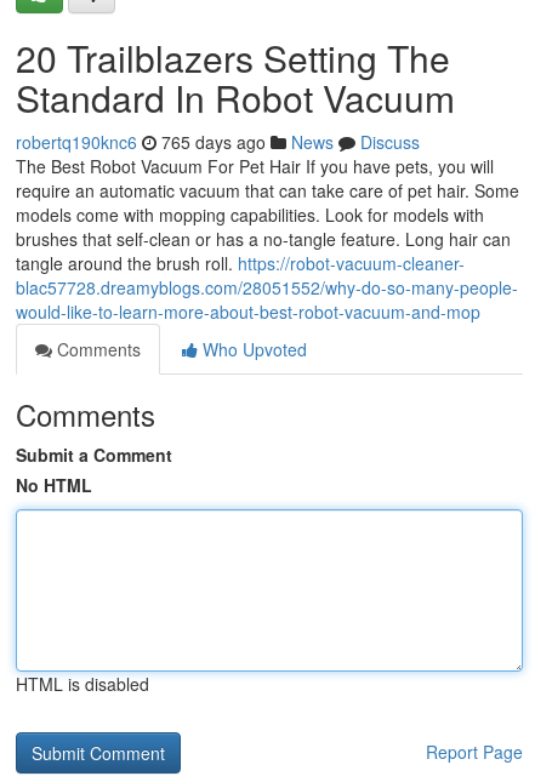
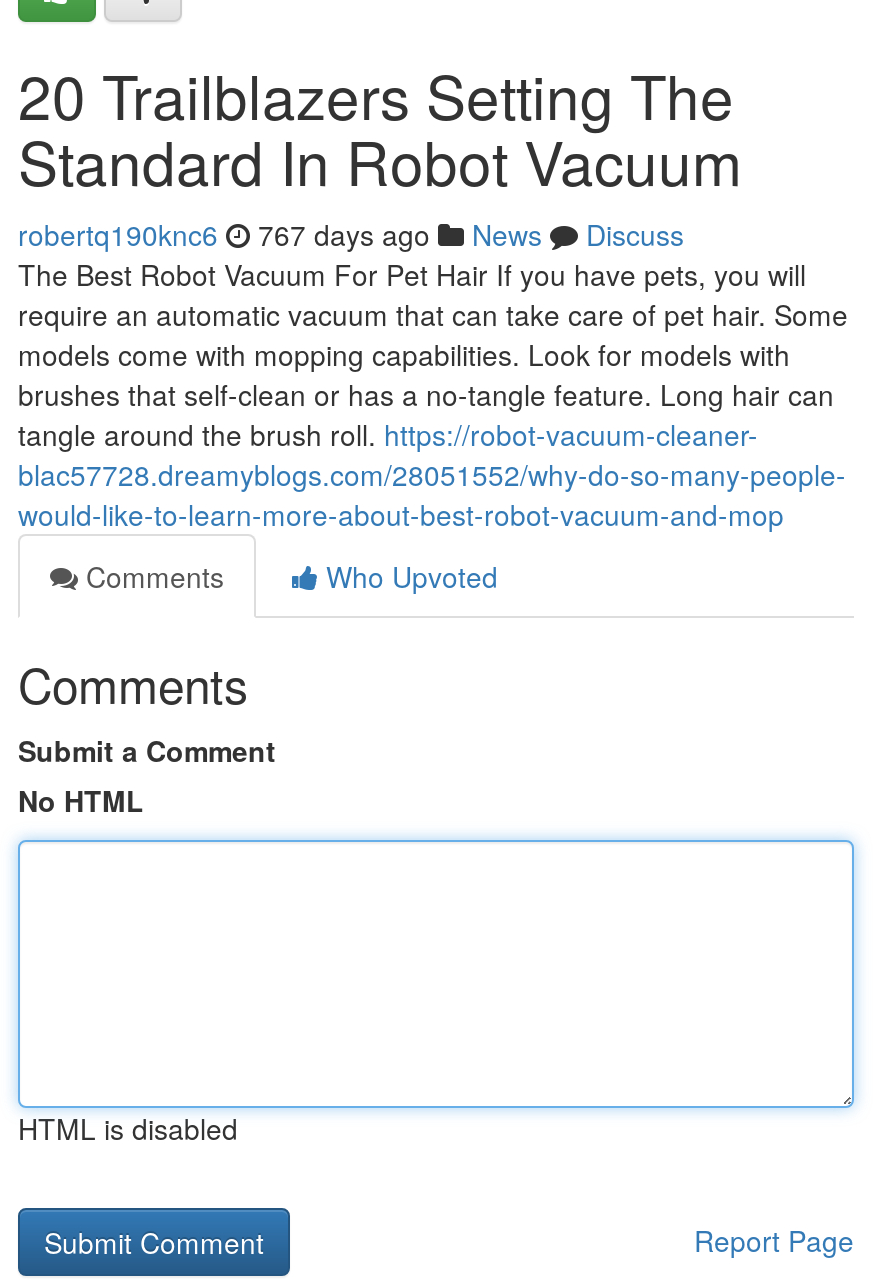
- robertq190knc6 765 days ago News Discuss
+ robertq190knc6 767 days ago News Discuss
